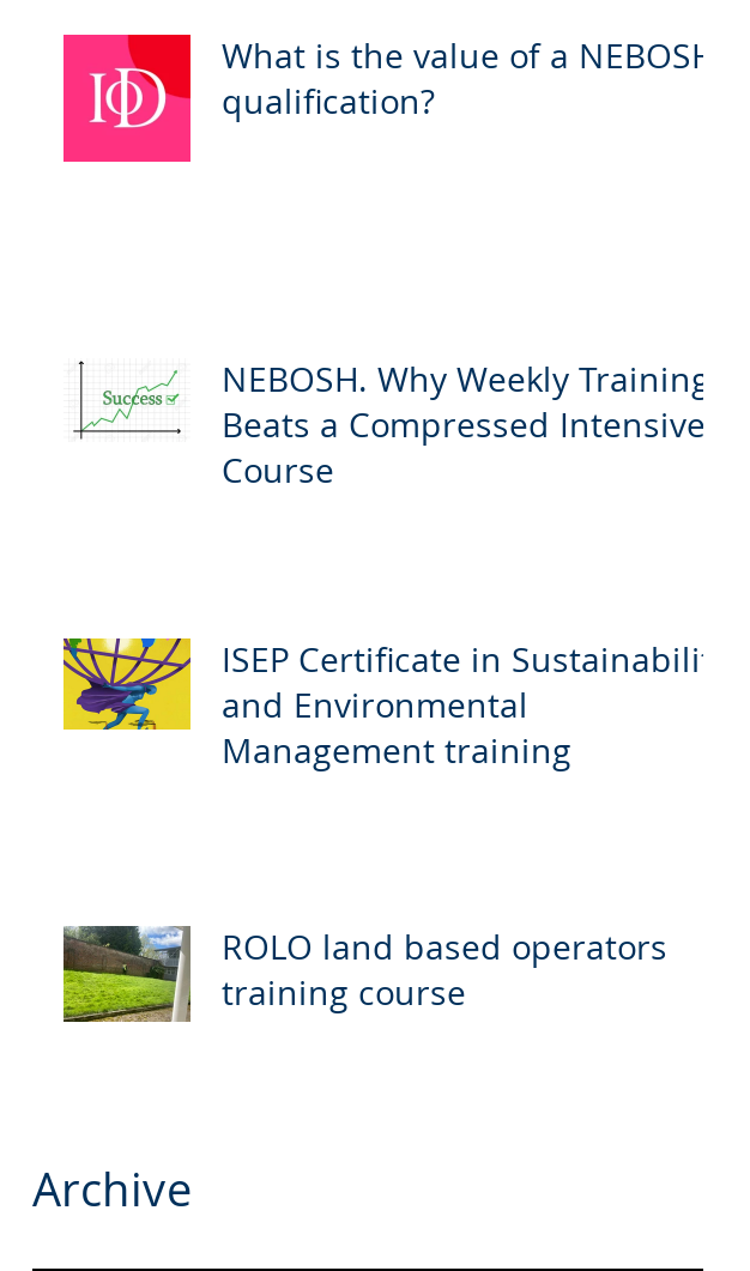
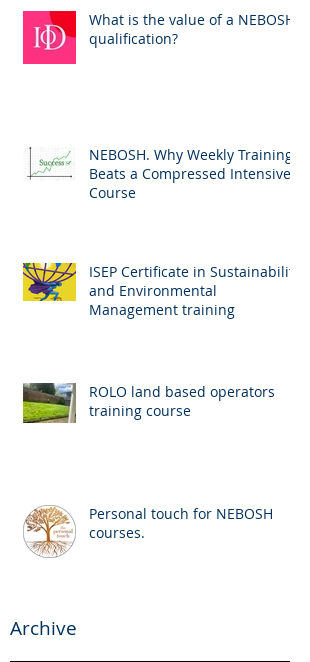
+ [image]
+ Personal touch for NEBOSH
+ courses.
